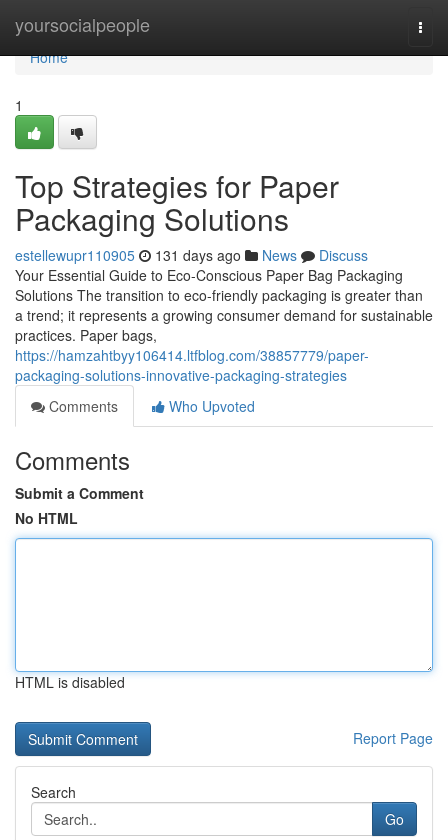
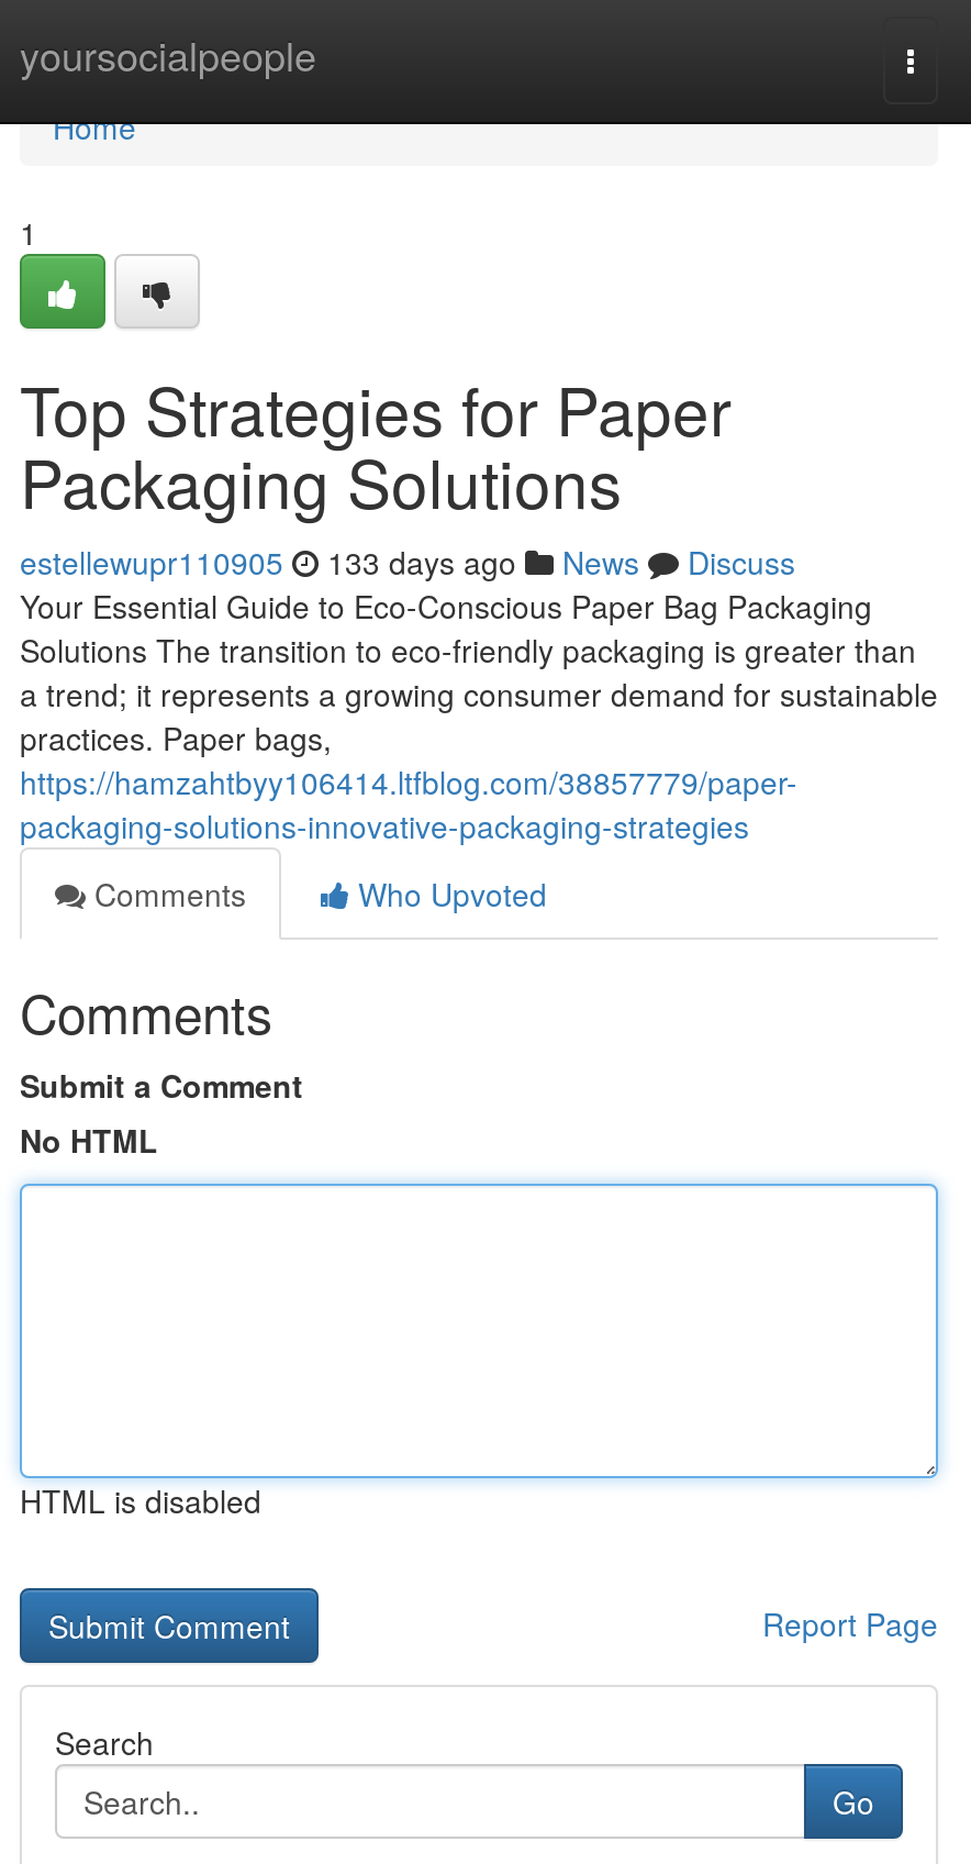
- estellewupr110905 131 days ago News Discuss
+ estellewupr110905 133 days ago News Discuss
